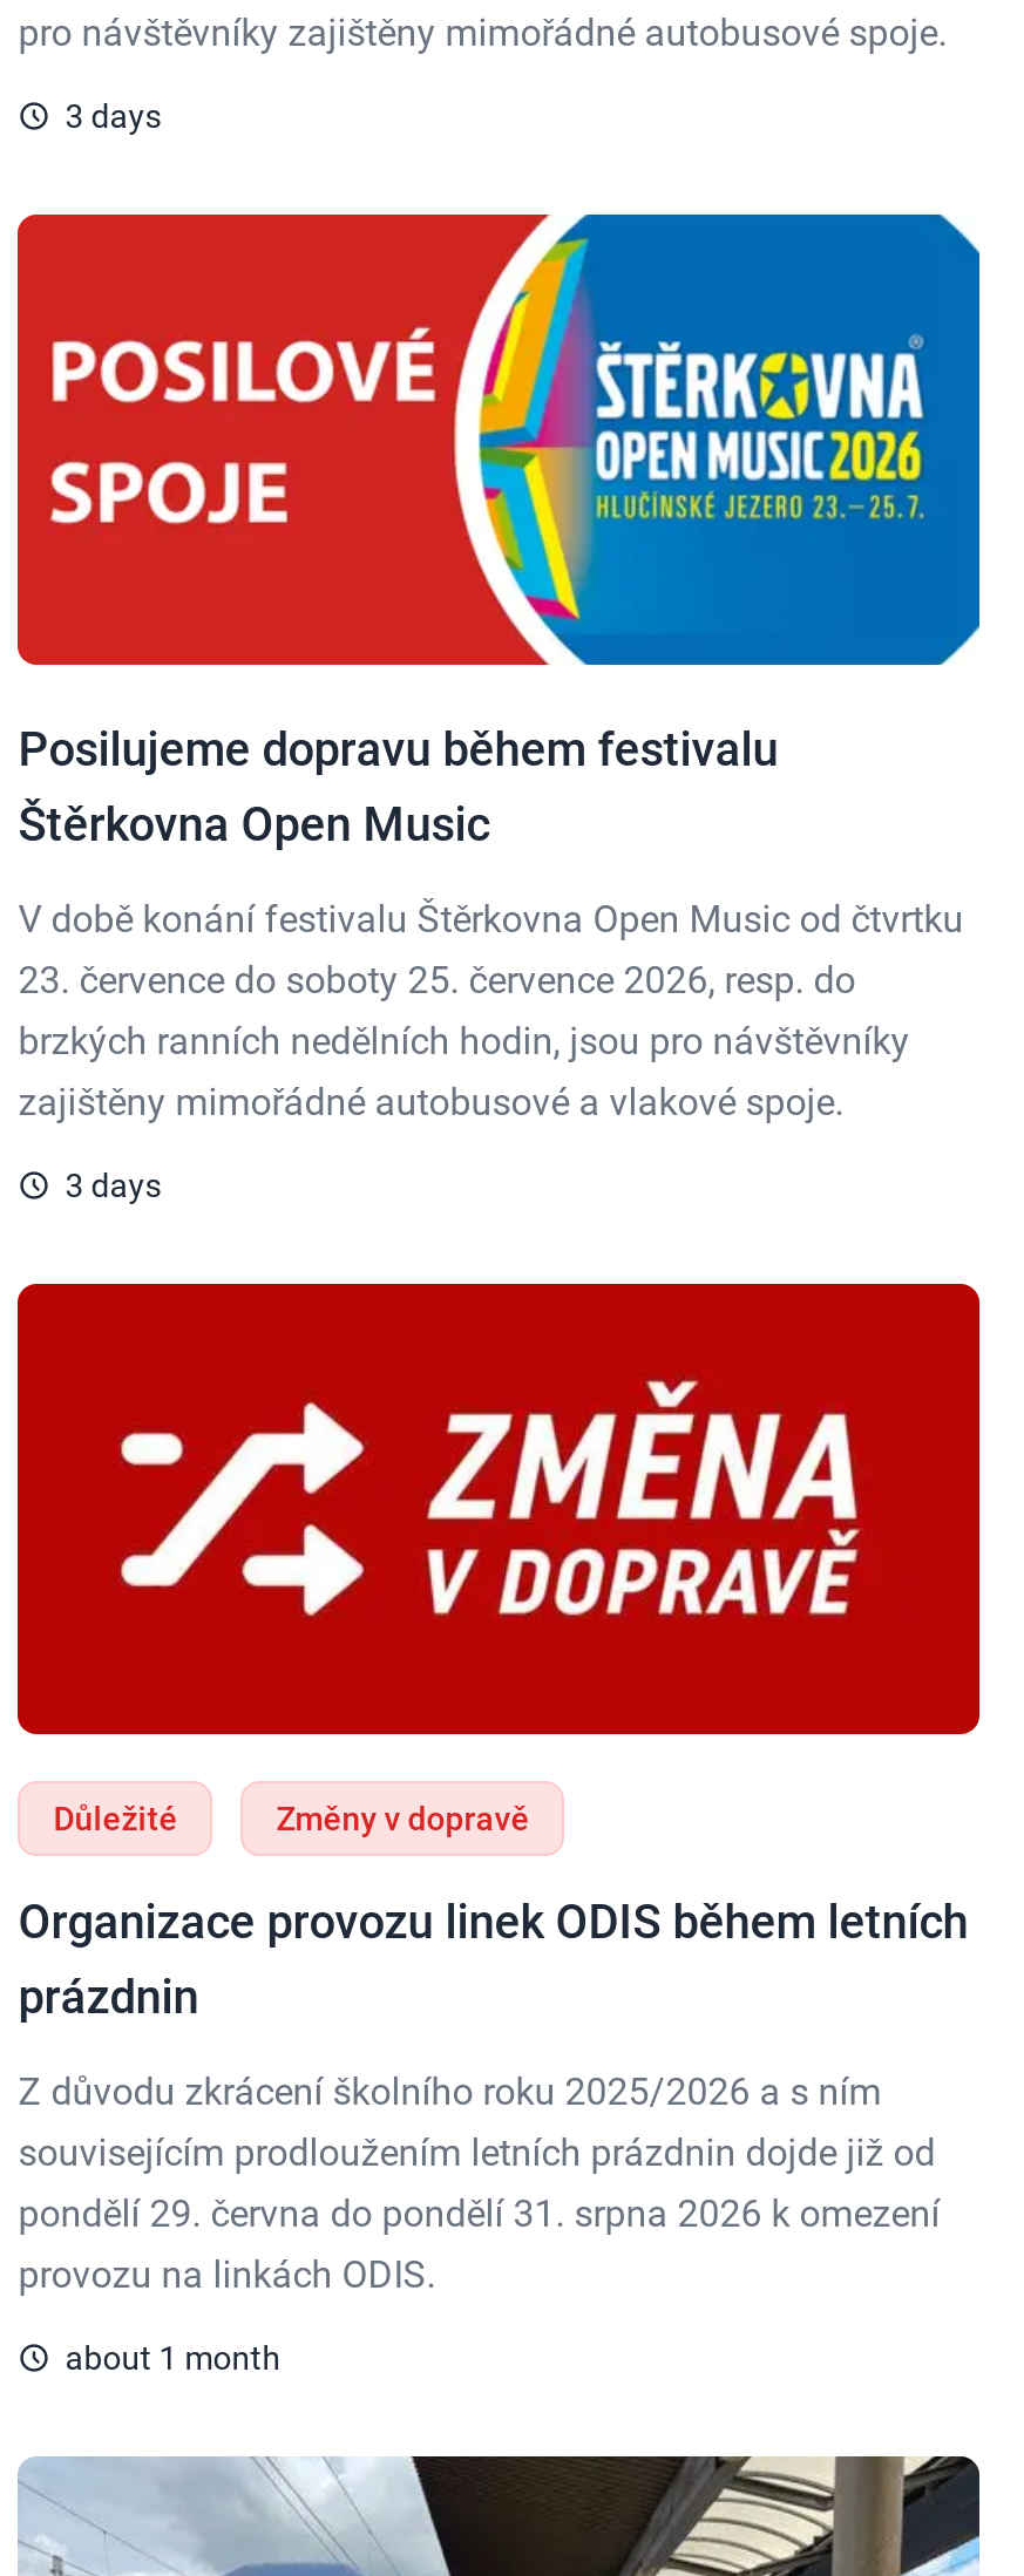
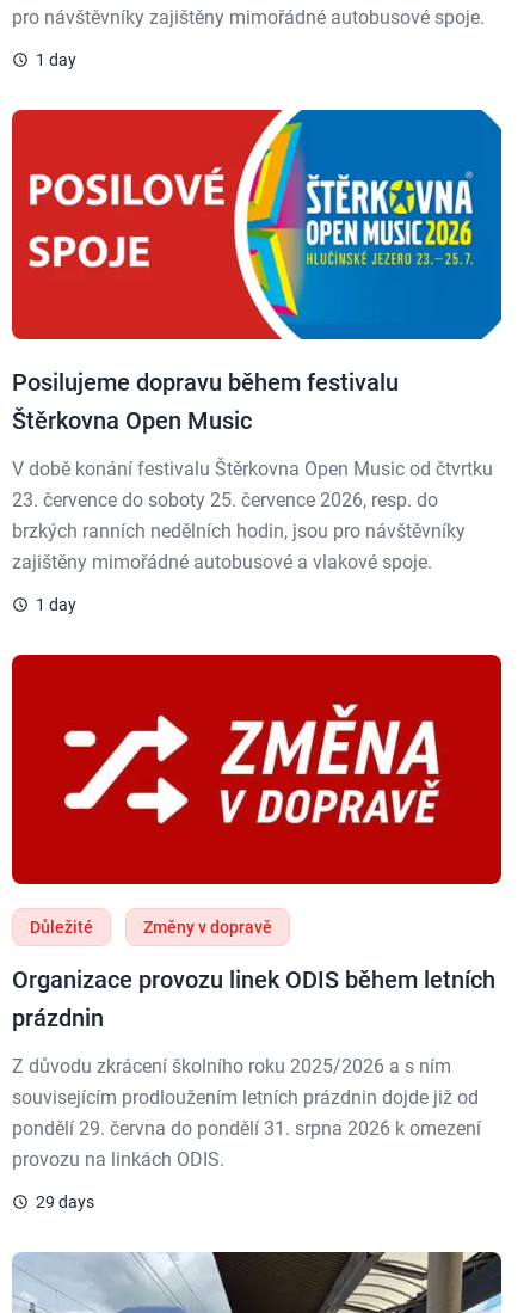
- 3 days
+ 1 day

- 3 days
+ 1 day

- about 1 month
+ 29 days
